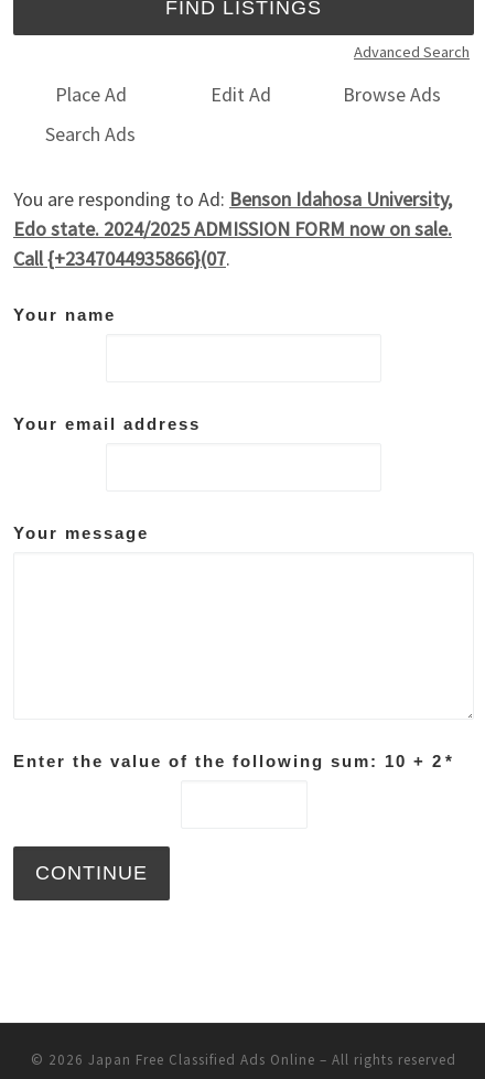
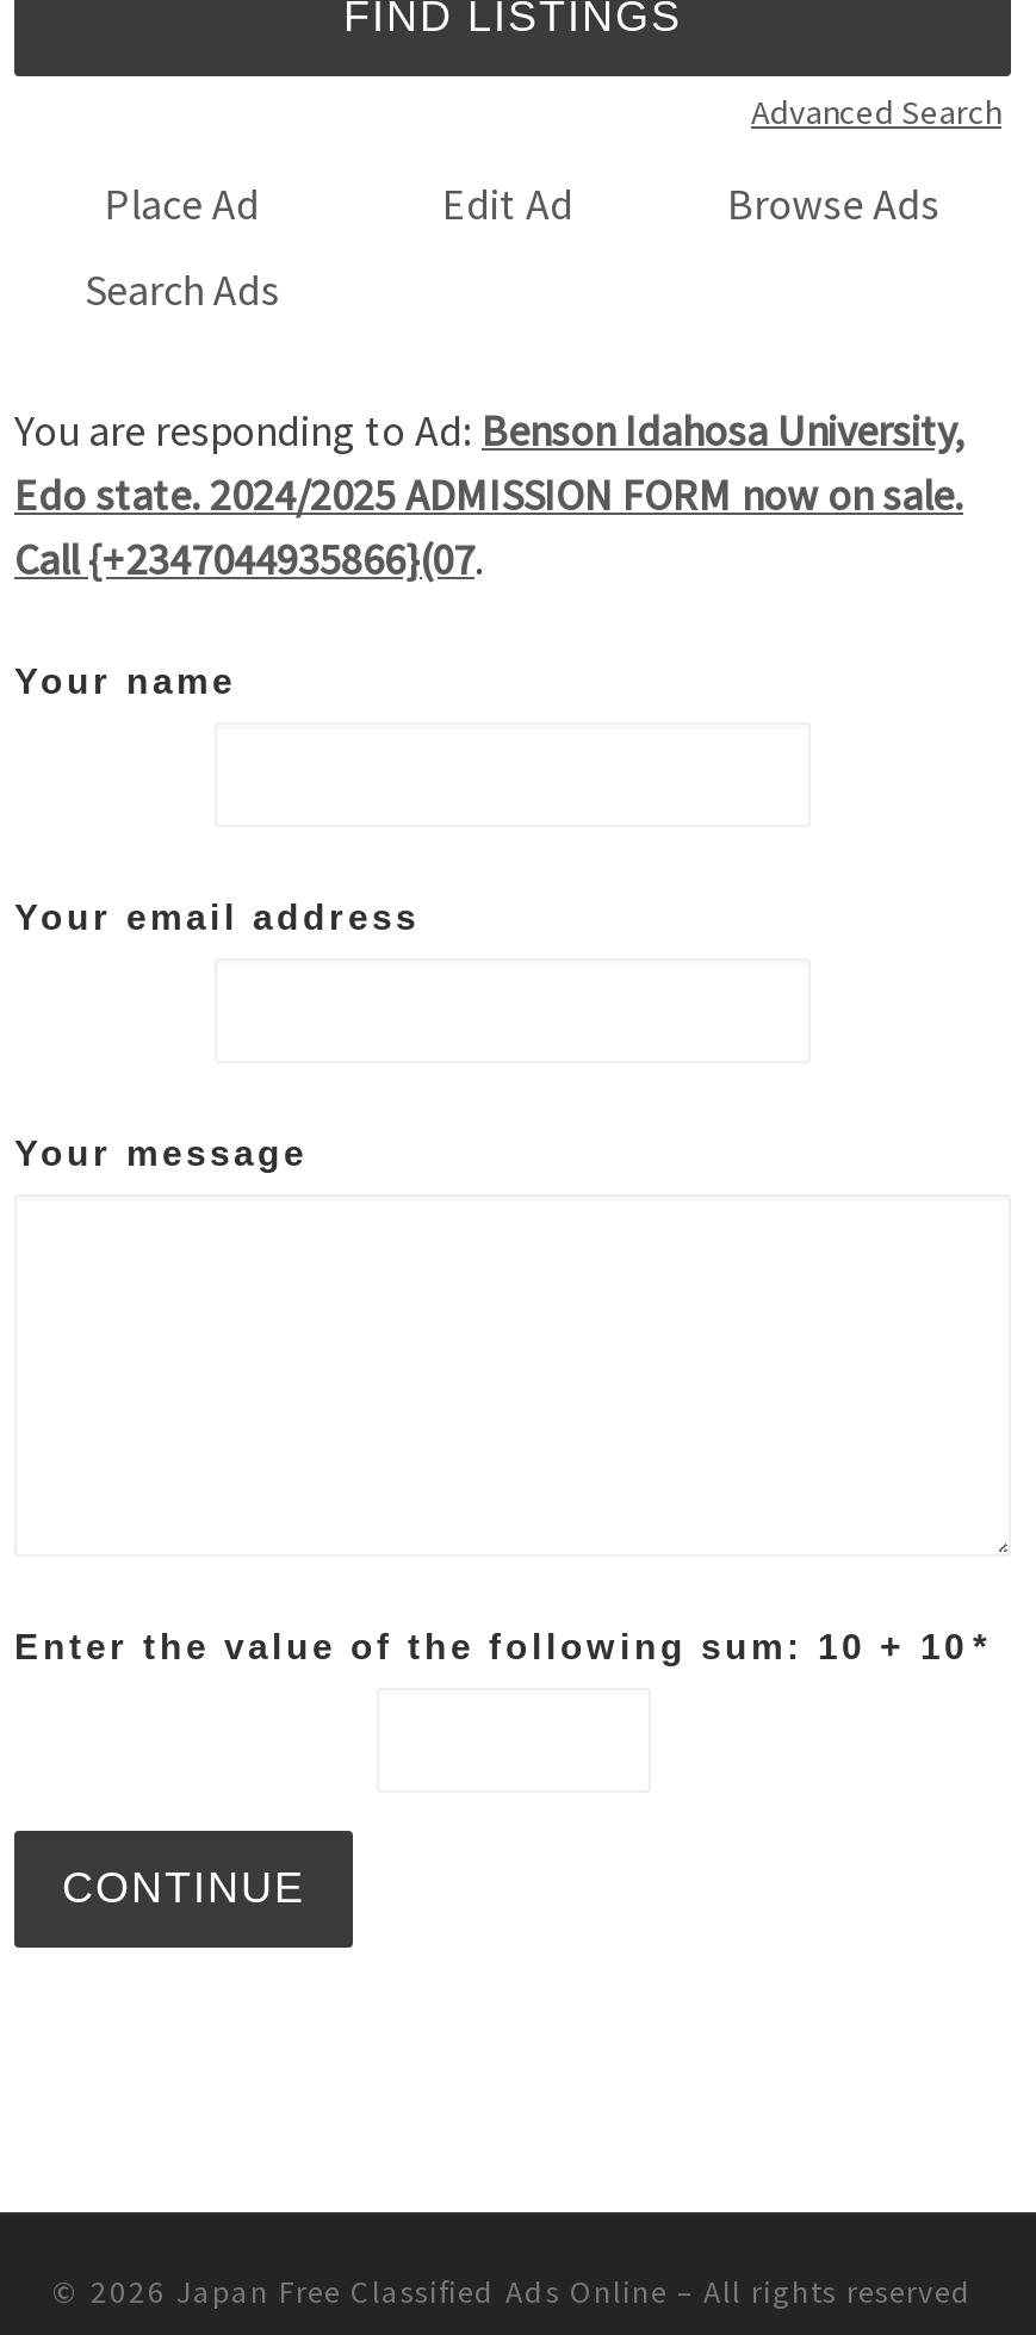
- Enter the value of the following sum: 10 + 2 *
+ Enter the value of the following sum: 10 + 10 *
